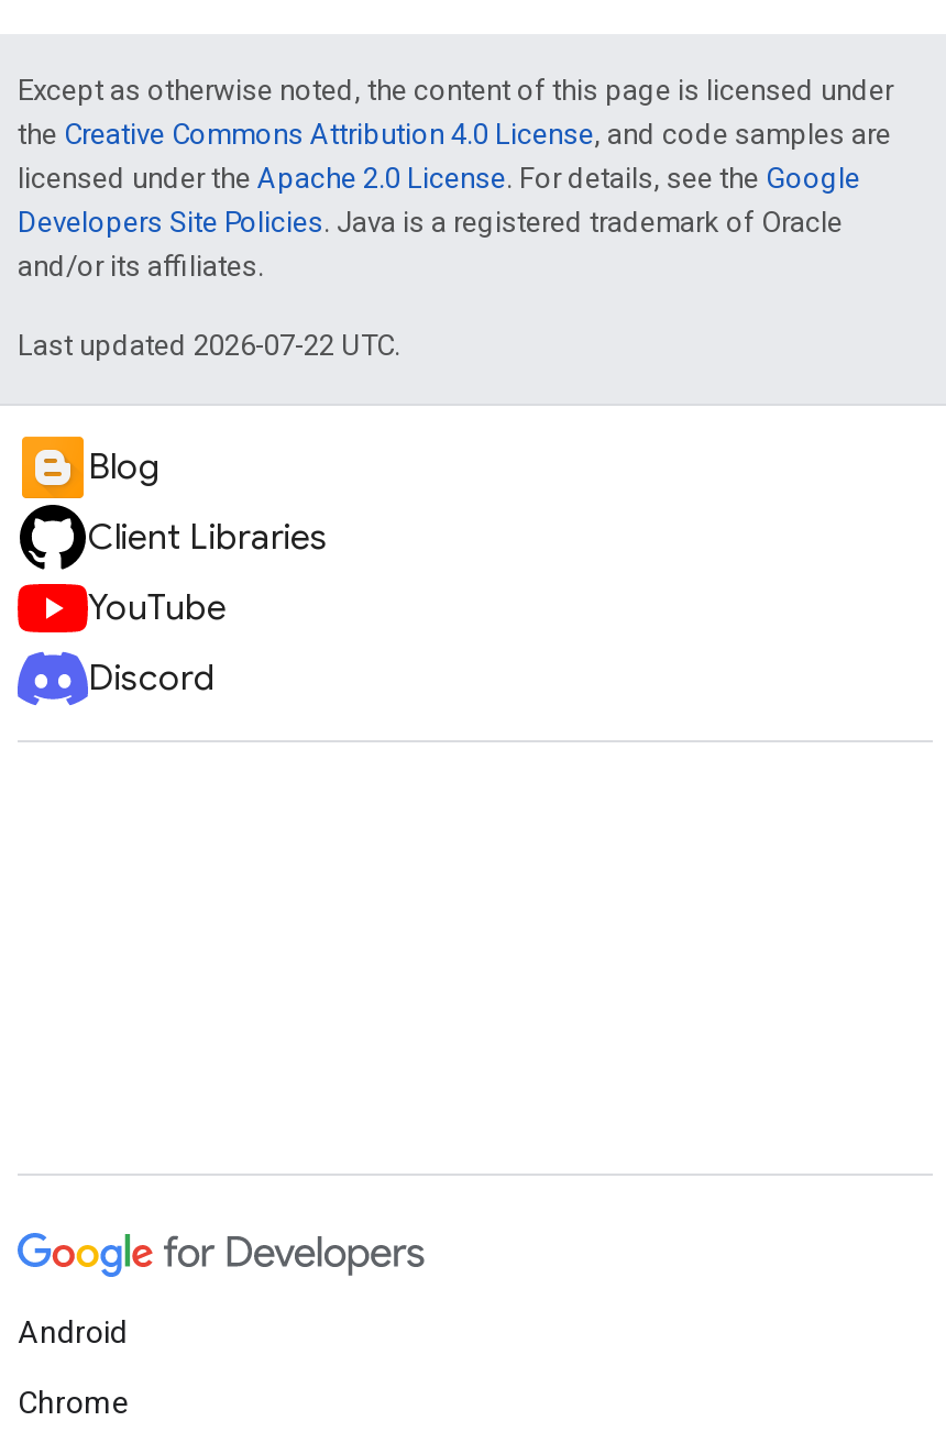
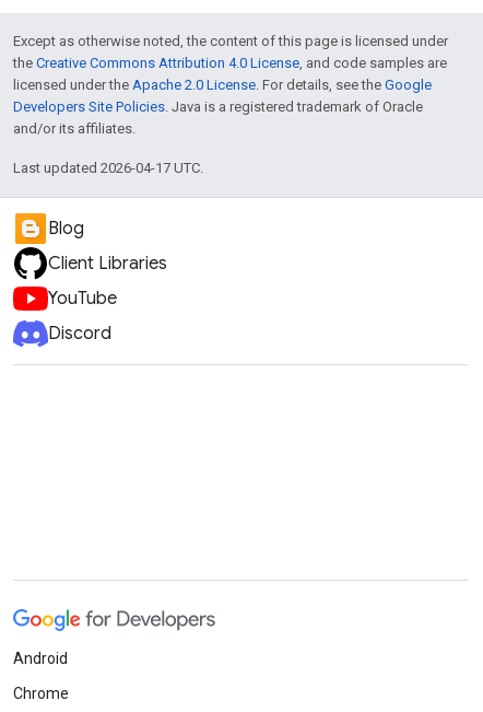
- Last updated 2026-07-22 UTC.
+ Last updated 2026-04-17 UTC.
